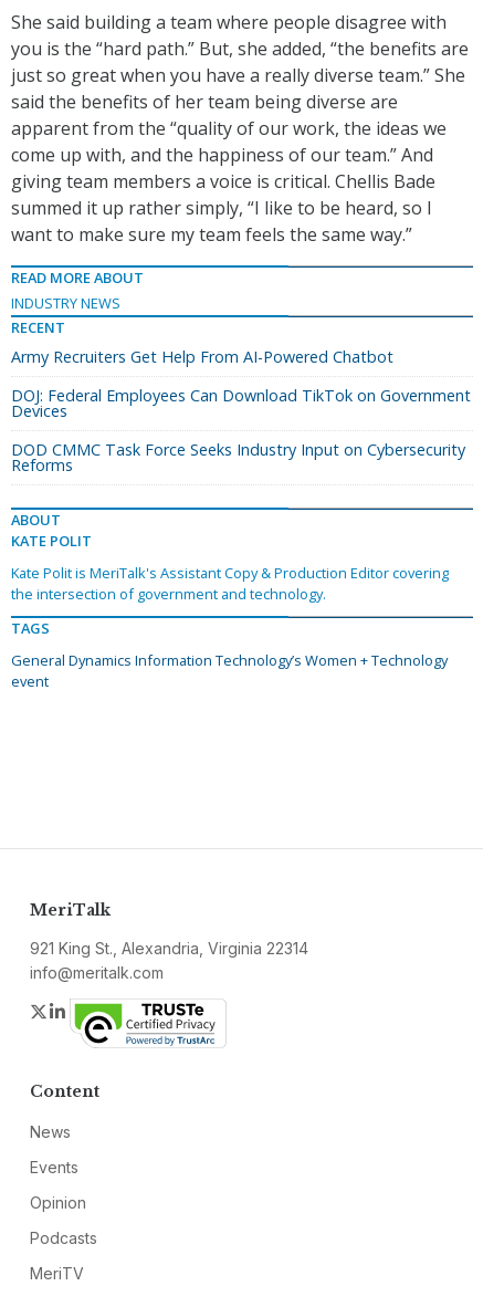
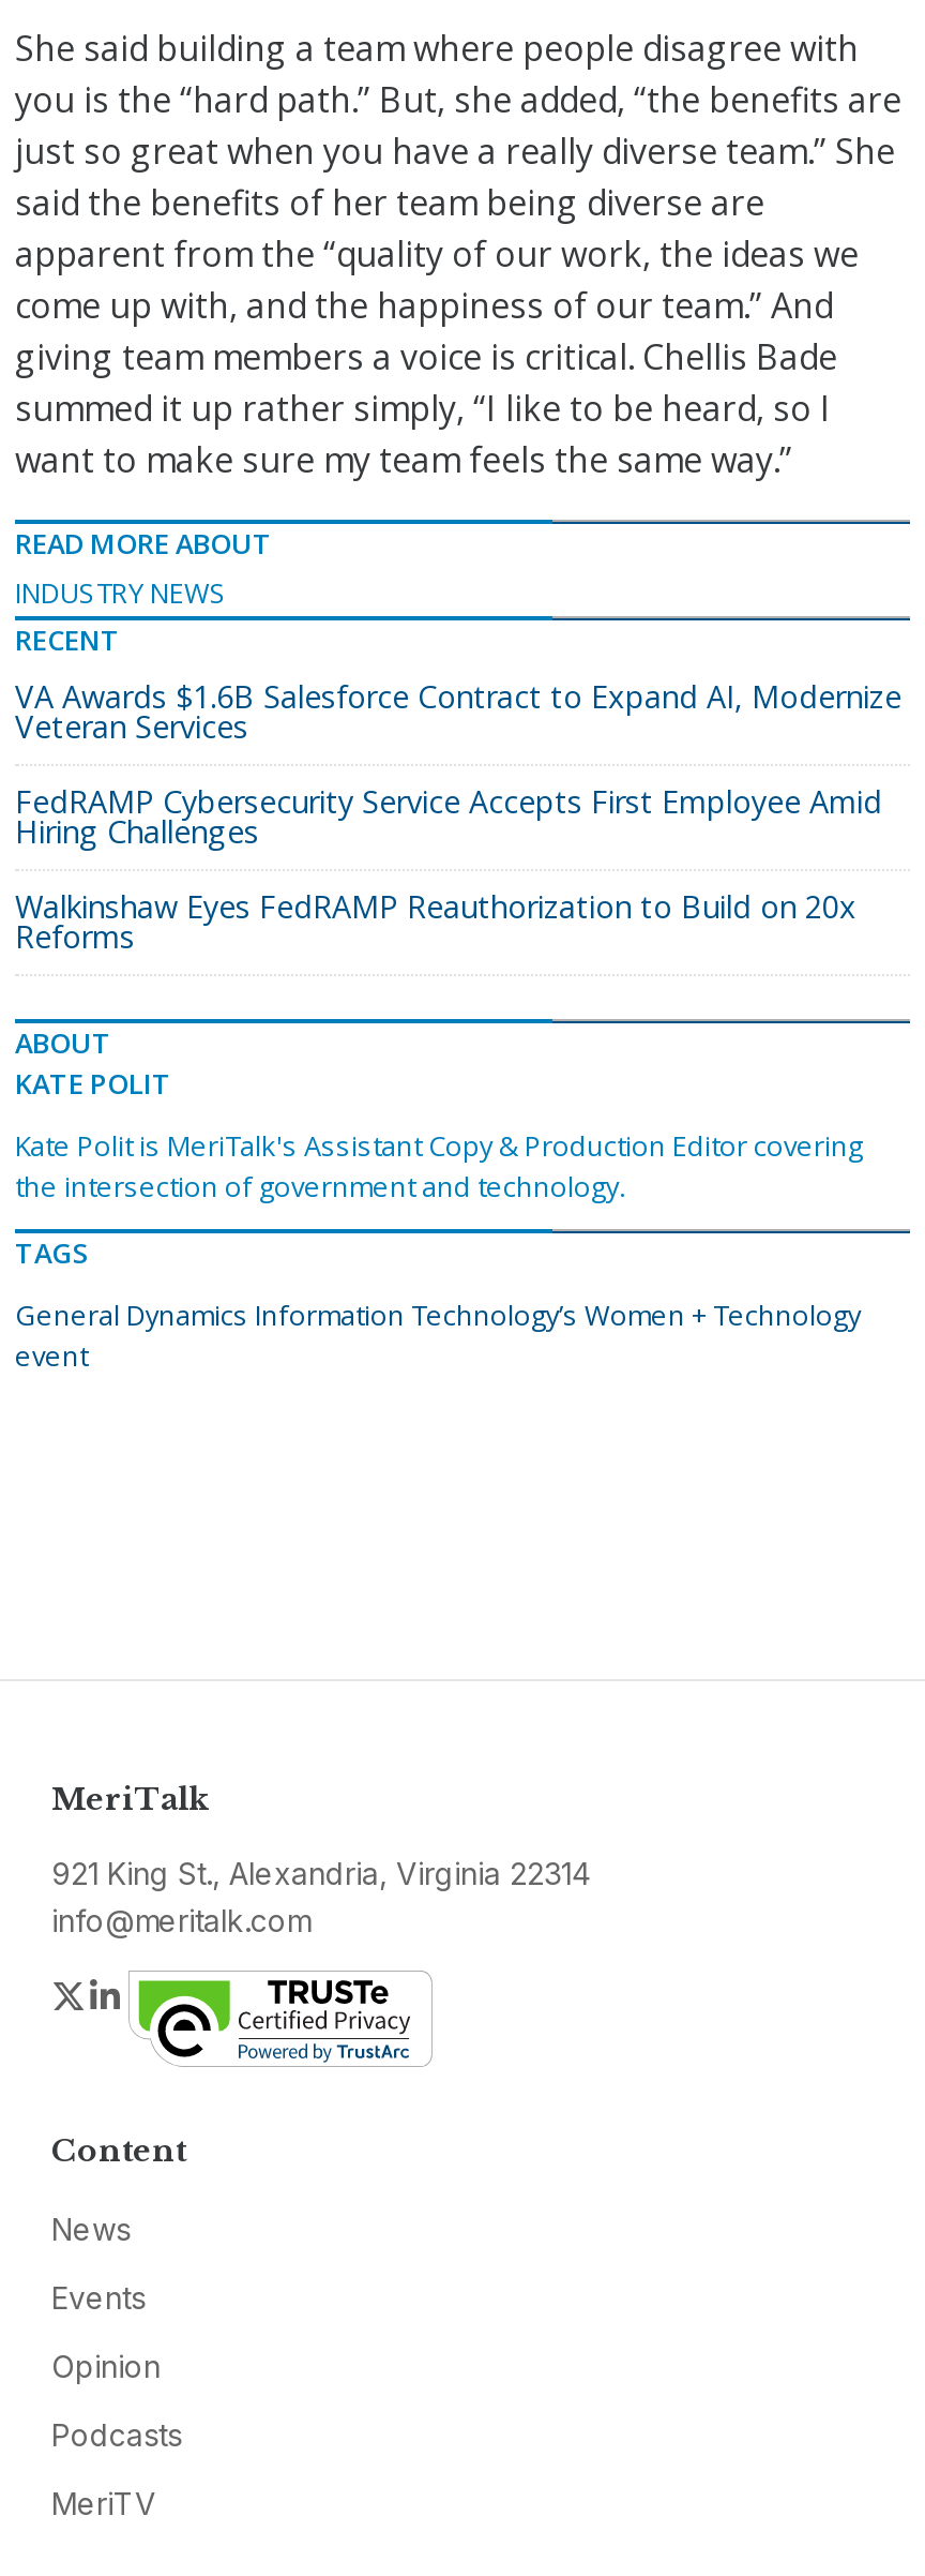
- Army Recruiters Get Help From AI-Powered Chatbot
+ VA Awards $1.6B Salesforce Contract to Expand AI, Modernize
+ Veteran Services

- DOJ: Federal Employees Can Download TikTok on Government
- Devices
+ FedRAMP Cybersecurity Service Accepts First Employee Amid
+ Hiring Challenges

- DOD CMMC Task Force Seeks Industry Input on Cybersecurity
+ Walkinshaw Eyes FedRAMP Reauthorization to Build on 20x
